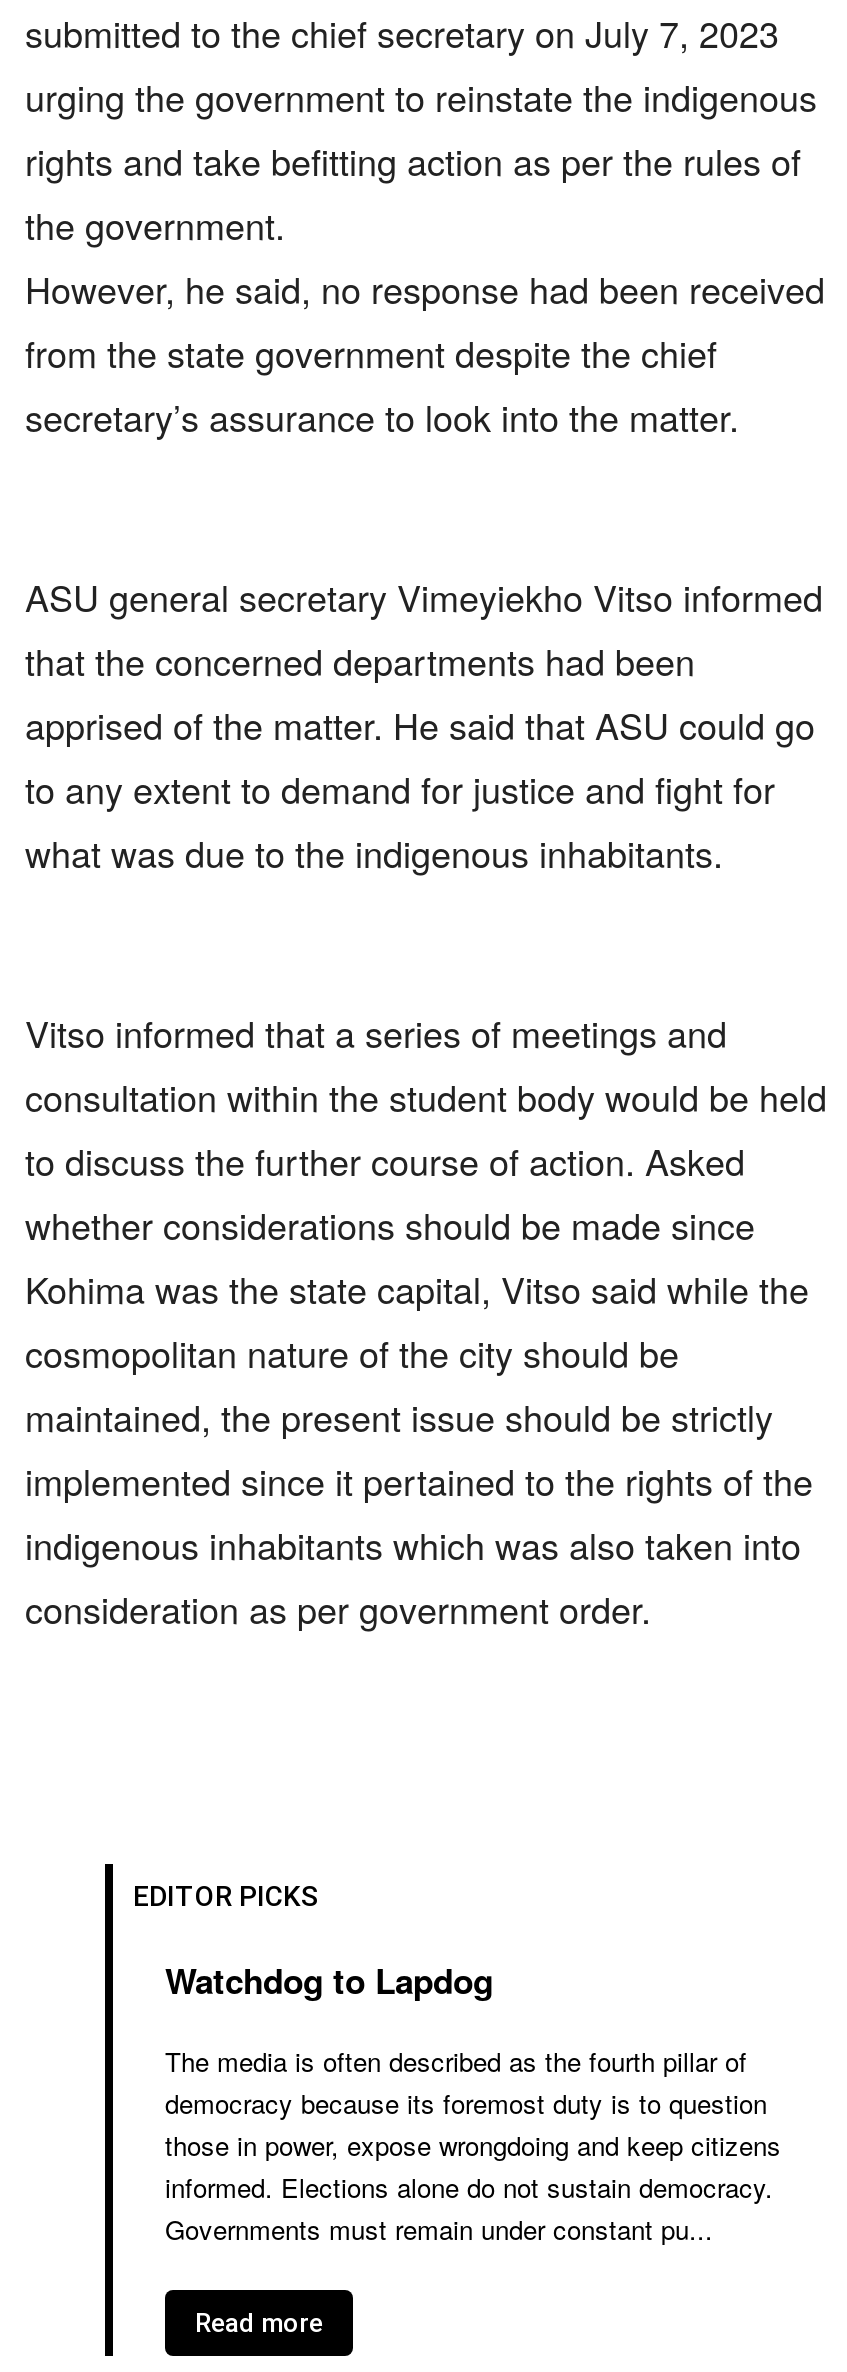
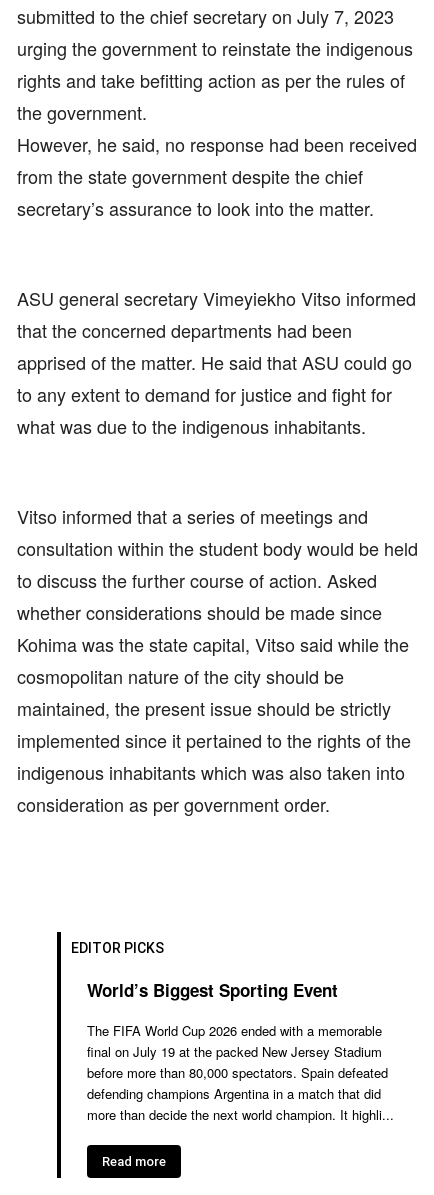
- Watchdog to Lapdog
+ World’s Biggest Sporting Event

- The media is often described as the fourth pillar of
- democracy because its foremost duty is to question
- those in power, expose wrongdoing and keep citizens
- informed. Elections alone do not sustain democracy.
- Governments must remain under constant pu...
+ The FIFA World Cup 2026 ended with a memorable
+ final on July 19 at the packed New Jersey Stadium
+ before more than 80,000 spectators. Spain defeated
+ defending champions Argentina in a match that did
+ more than decide the next world champion. It highli...
